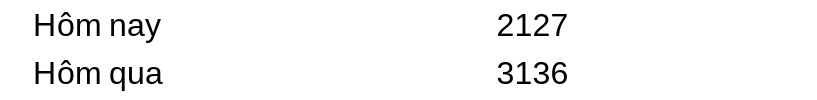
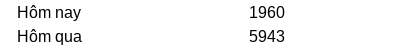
- 2127
+ 1960

- 3136
+ 5943
